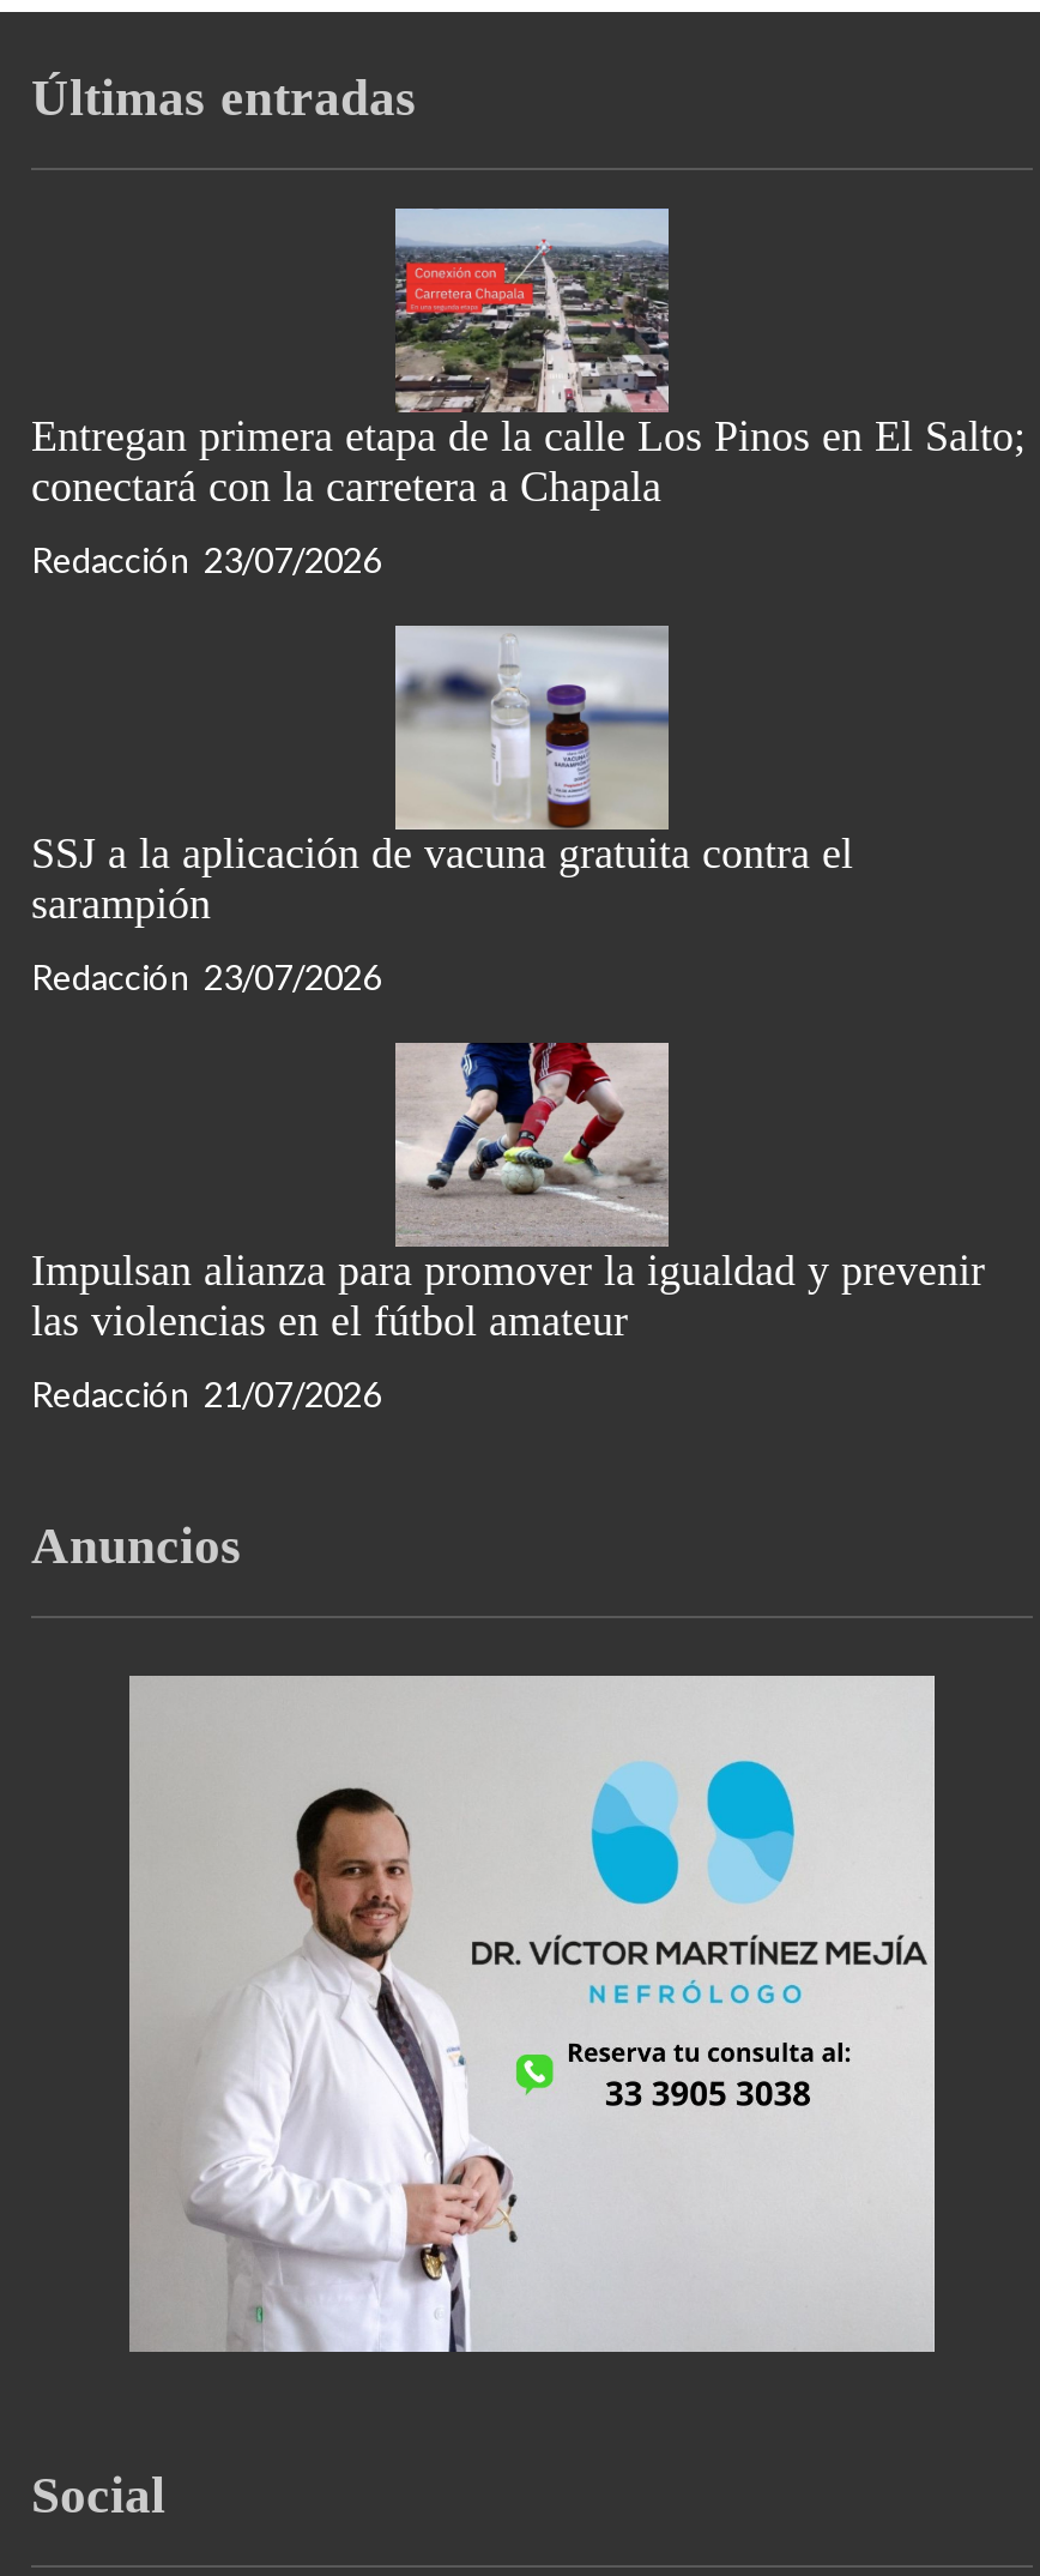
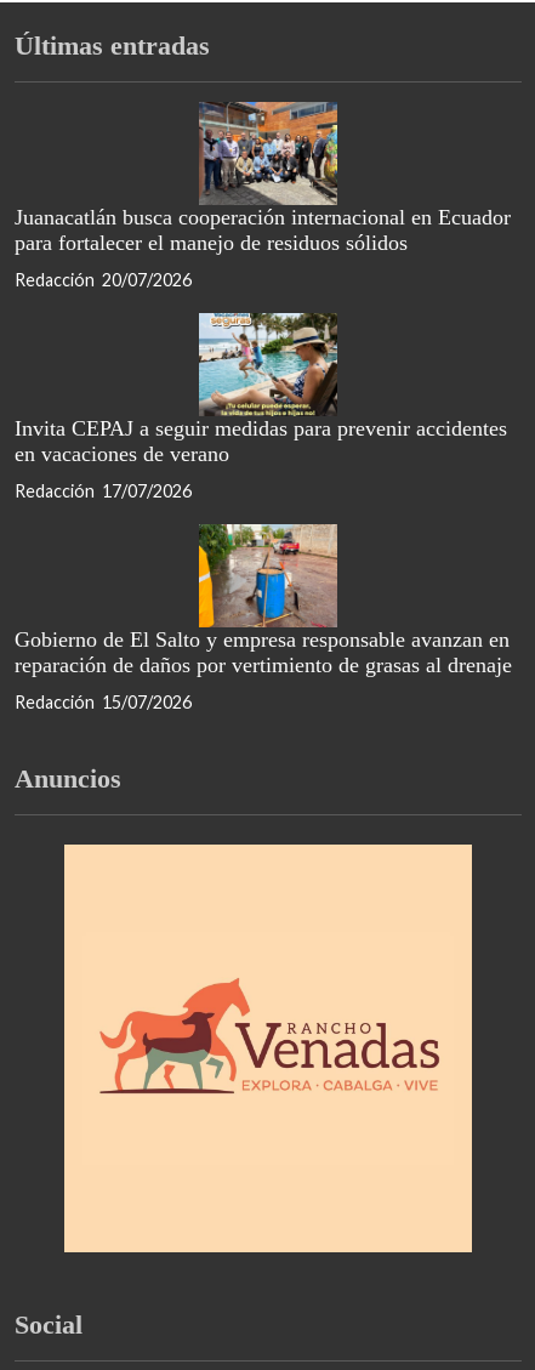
- [image]
- Entregan primera etapa de la calle Los Pinos en El Salto;
- conectará con la carretera a Chapala
+ [image]
+ Juanacatlán busca cooperación internacional en Ecuador
+ para fortalecer el manejo de residuos sólidos

- Redacción 23/07/2026
+ Redacción 20/07/2026

- [image]
- SSJ a la aplicación de vacuna gratuita contra el
- sarampión
+ [image]
+ Invita CEPAJ a seguir medidas para prevenir accidentes
+ en vacaciones de verano

- Redacción 23/07/2026
+ Redacción 17/07/2026

- [image]
- Impulsan alianza para promover la igualdad y prevenir
- las violencias en el fútbol amateur
+ [image]
+ Gobierno de El Salto y empresa responsable avanzan en
+ reparación de daños por vertimiento de grasas al drenaje

- Redacción 21/07/2026
+ Redacción 15/07/2026

- [image]
+ [image]
